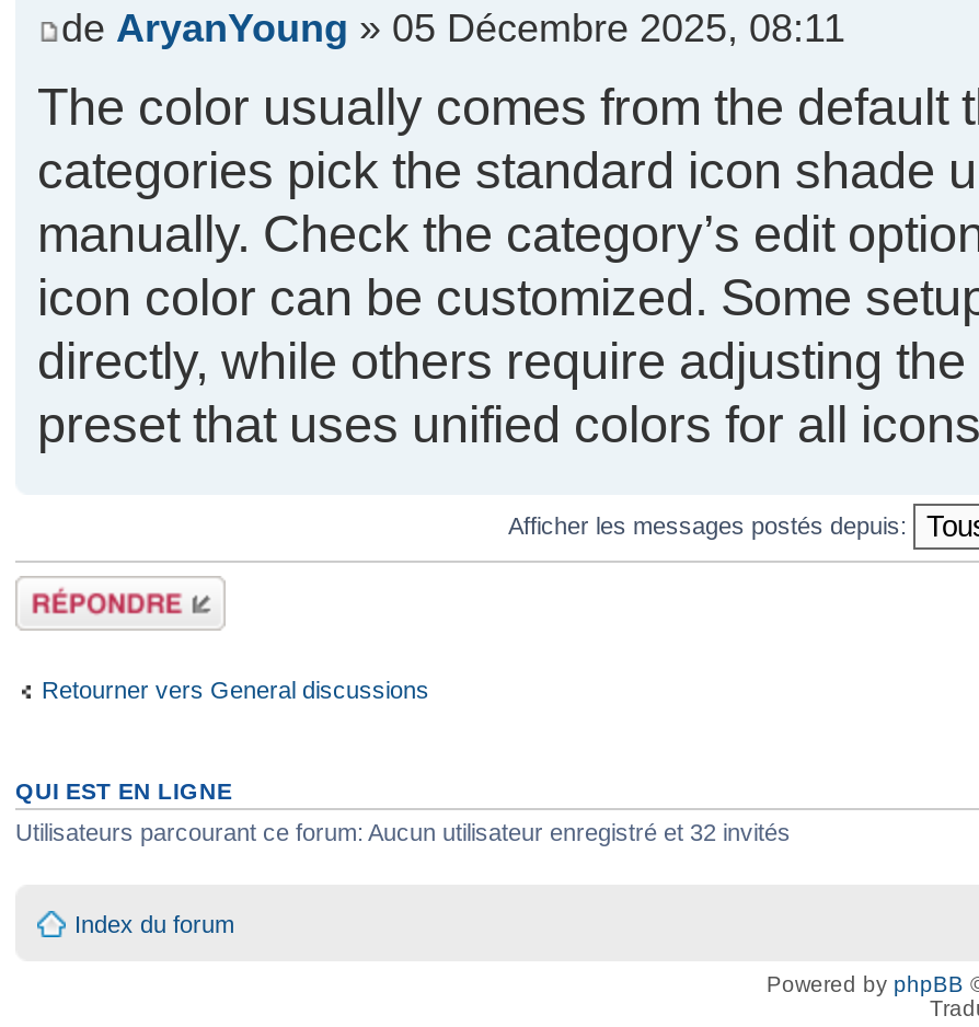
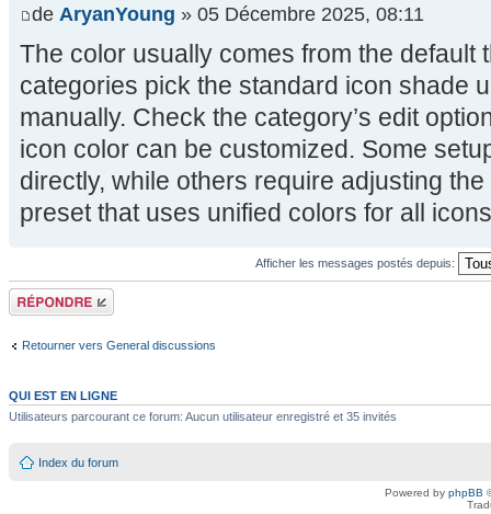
- Utilisateurs parcourant ce forum: Aucun utilisateur enregistré et 32 invités
+ Utilisateurs parcourant ce forum: Aucun utilisateur enregistré et 35 invités
